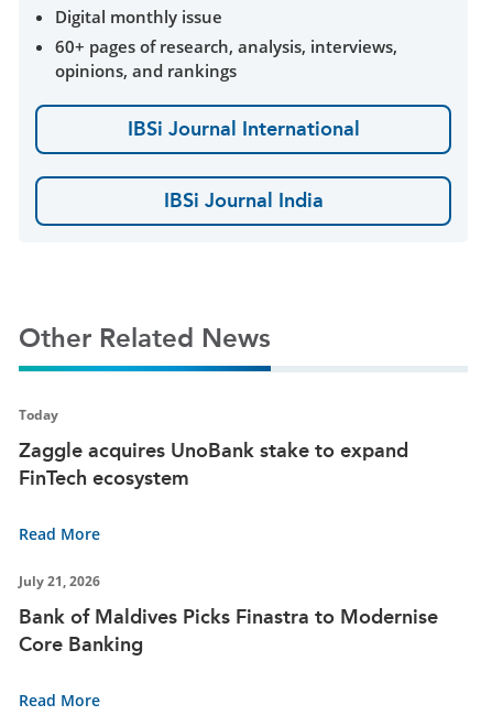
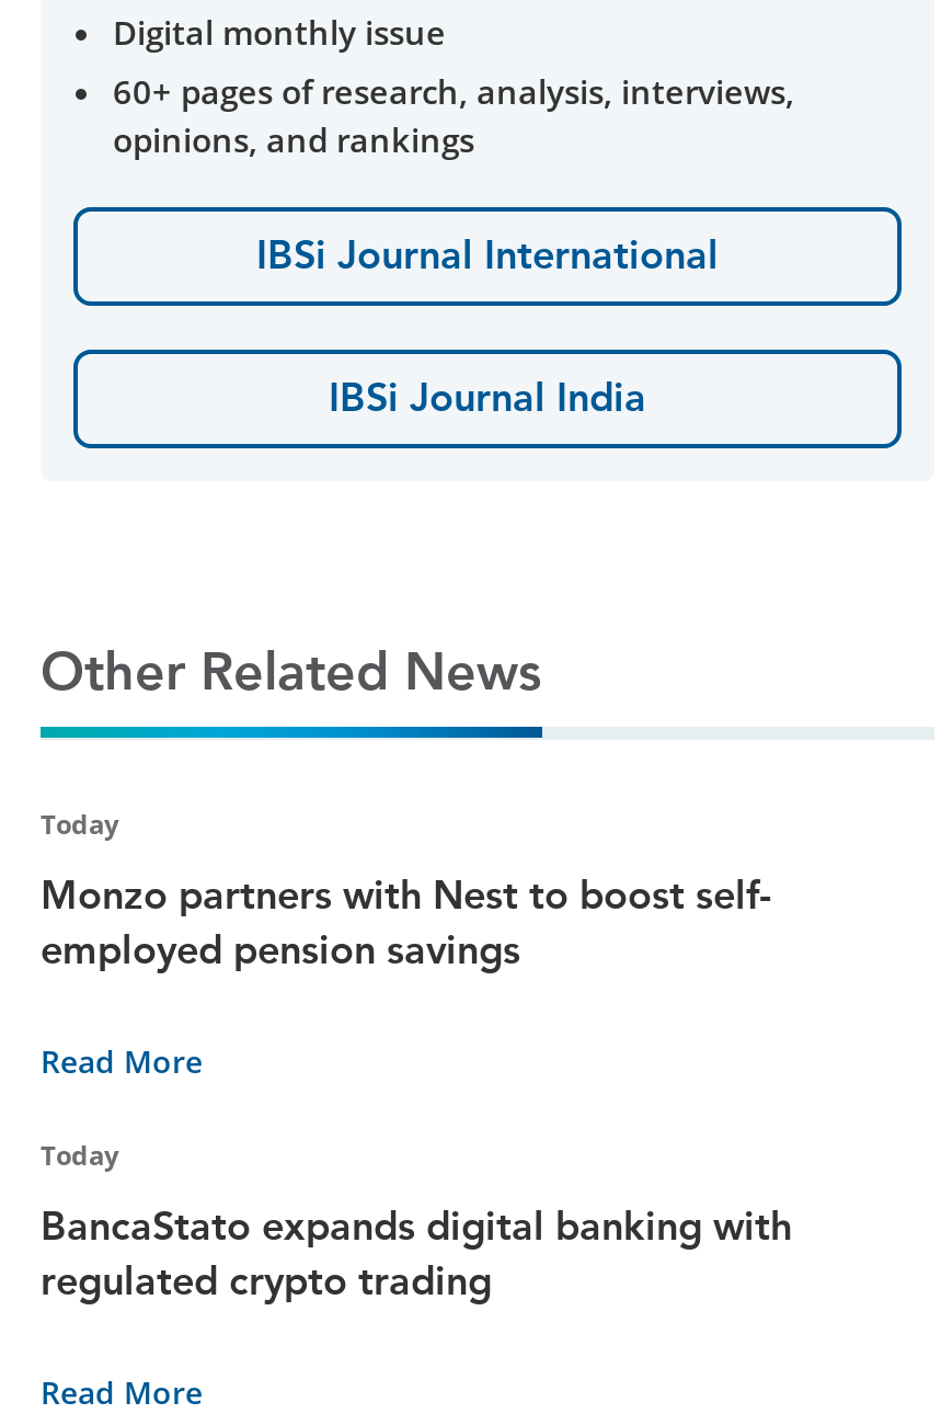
- Zaggle acquires UnoBank stake to expand
- FinTech ecosystem
+ Monzo partners with Nest to boost self-
+ employed pension savings

- July 21, 2026
+ Today

- Bank of Maldives Picks Finastra to Modernise
- Core Banking
+ BancaStato expands digital banking with
+ regulated crypto trading
